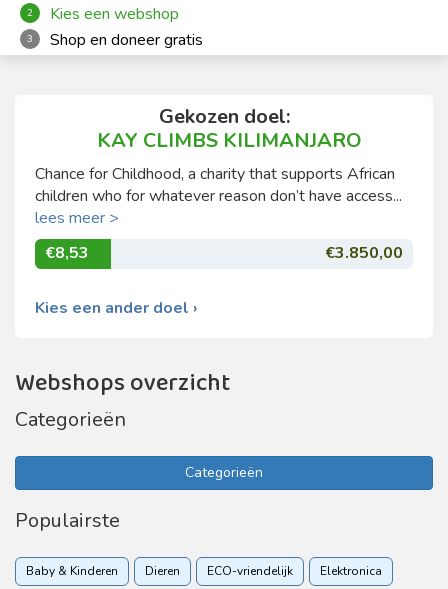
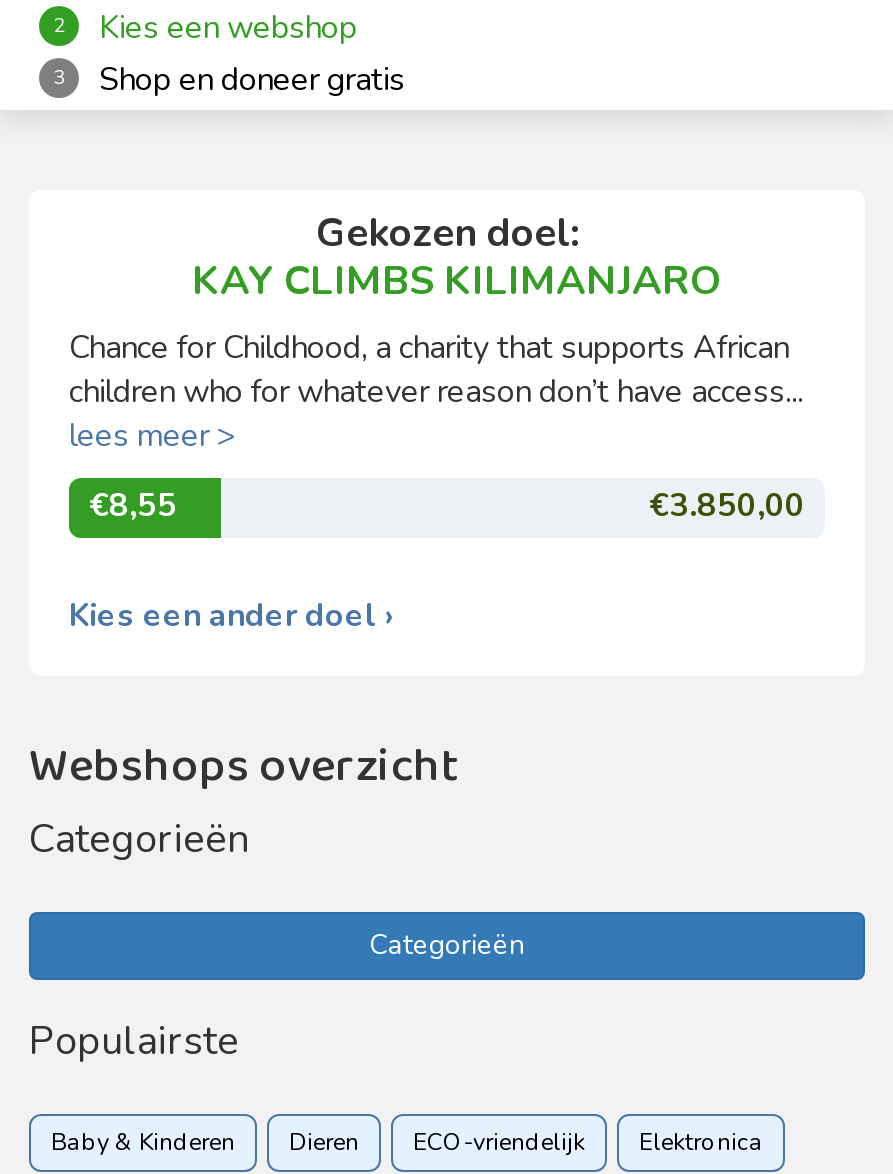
- €8,53
+ €8,55
